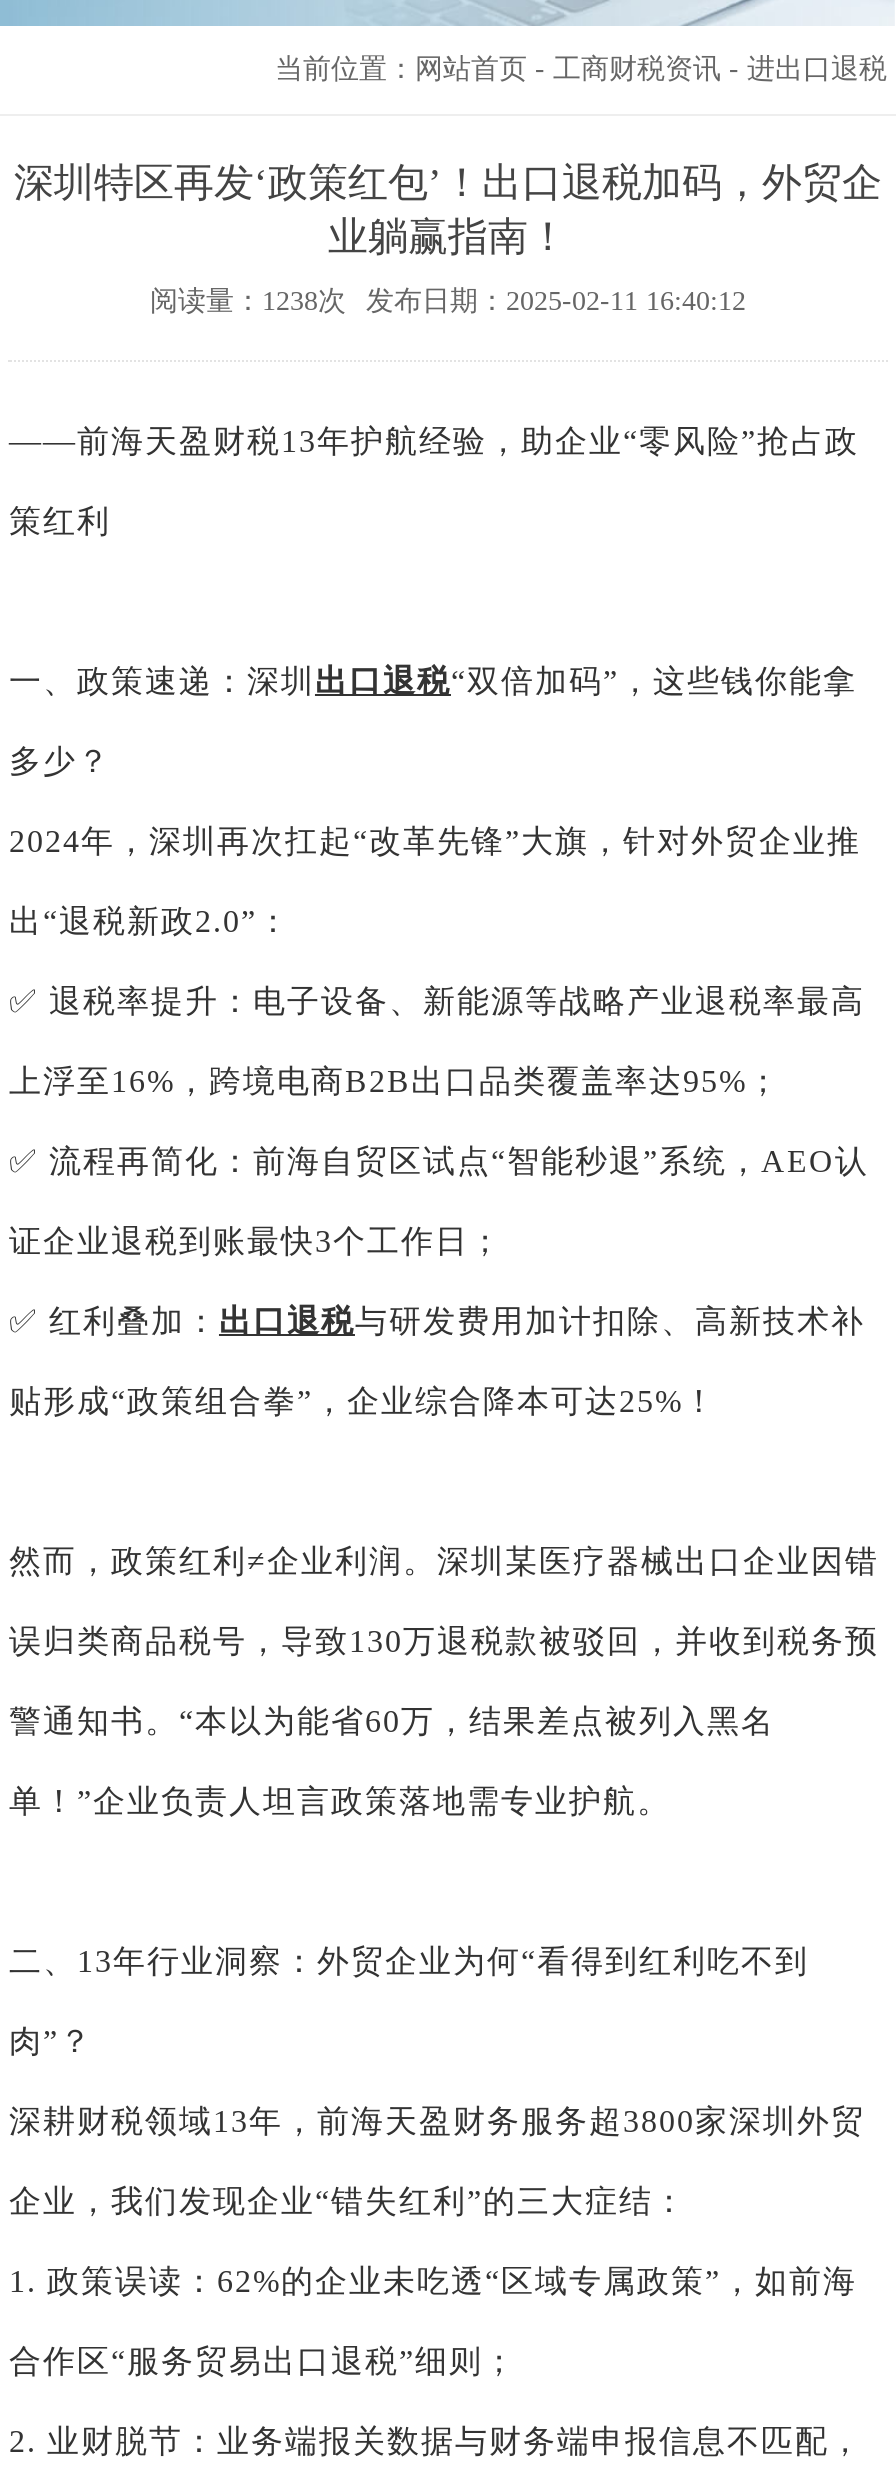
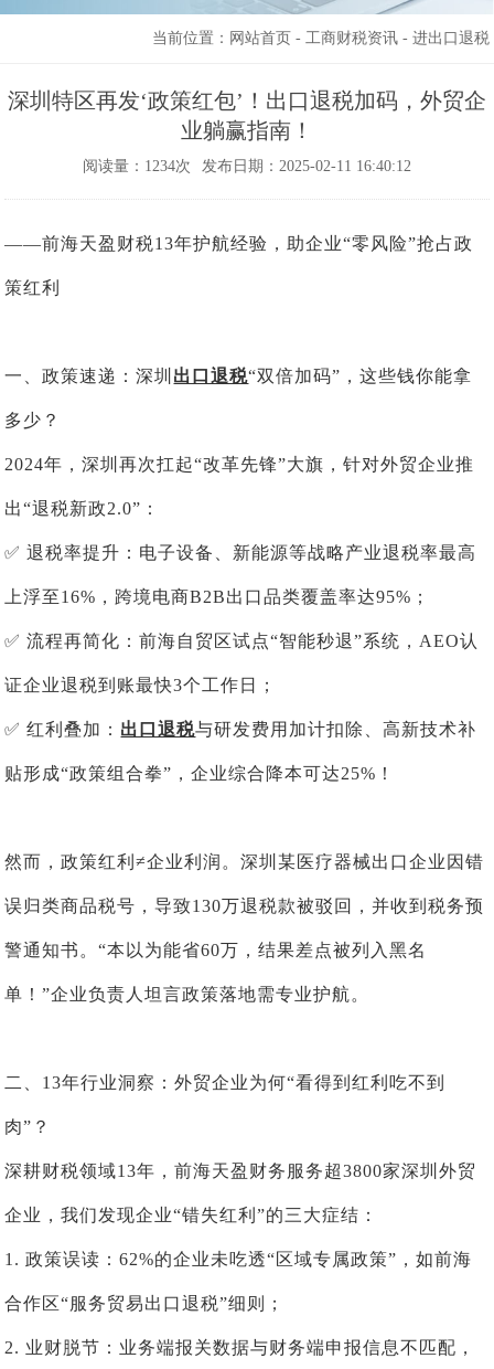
- 阅读量：1238次 发布日期：2025-02-11 16:40:12
+ 阅读量：1234次 发布日期：2025-02-11 16:40:12
